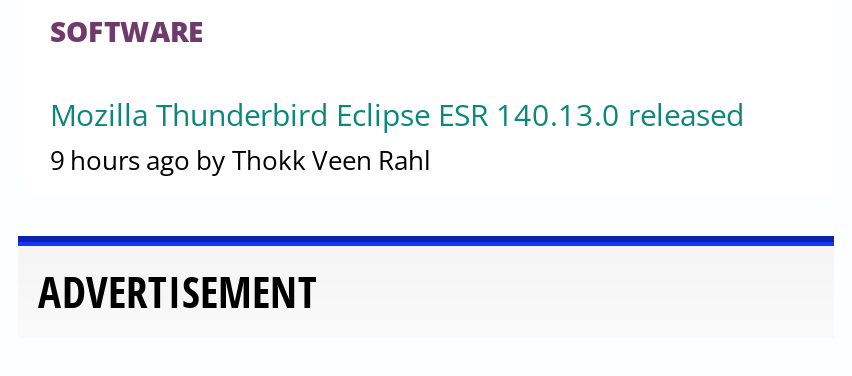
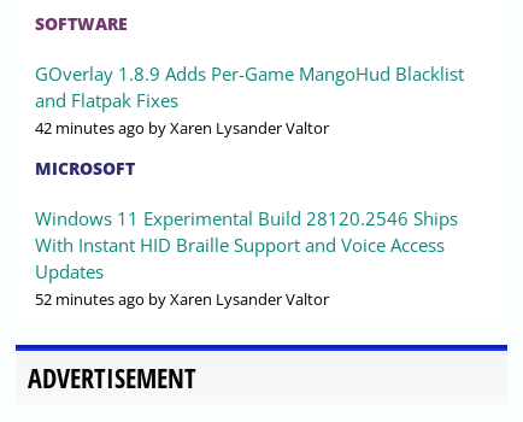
- Mozilla Thunderbird Eclipse ESR 140.13.0 released
- 9 hours ago by Thokk Veen Rahl
+ GOverlay 1.8.9 Adds Per-Game MangoHud Blacklist
+ and Flatpak Fixes
+ 42 minutes ago by Xaren Lysander Valtor
+ MICROSOFT
+ Windows 11 Experimental Build 28120.2546 Ships
+ With Instant HID Braille Support and Voice Access
+ Updates
+ 52 minutes ago by Xaren Lysander Valtor
